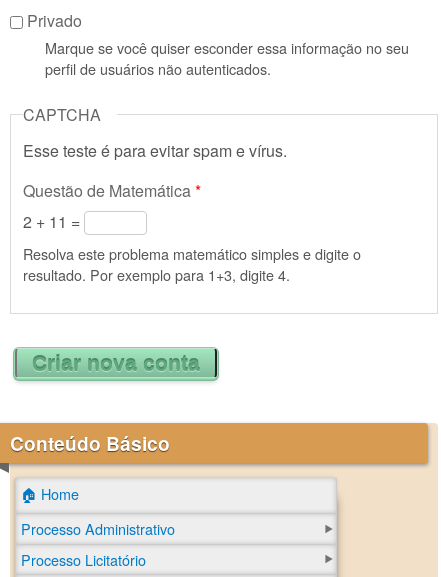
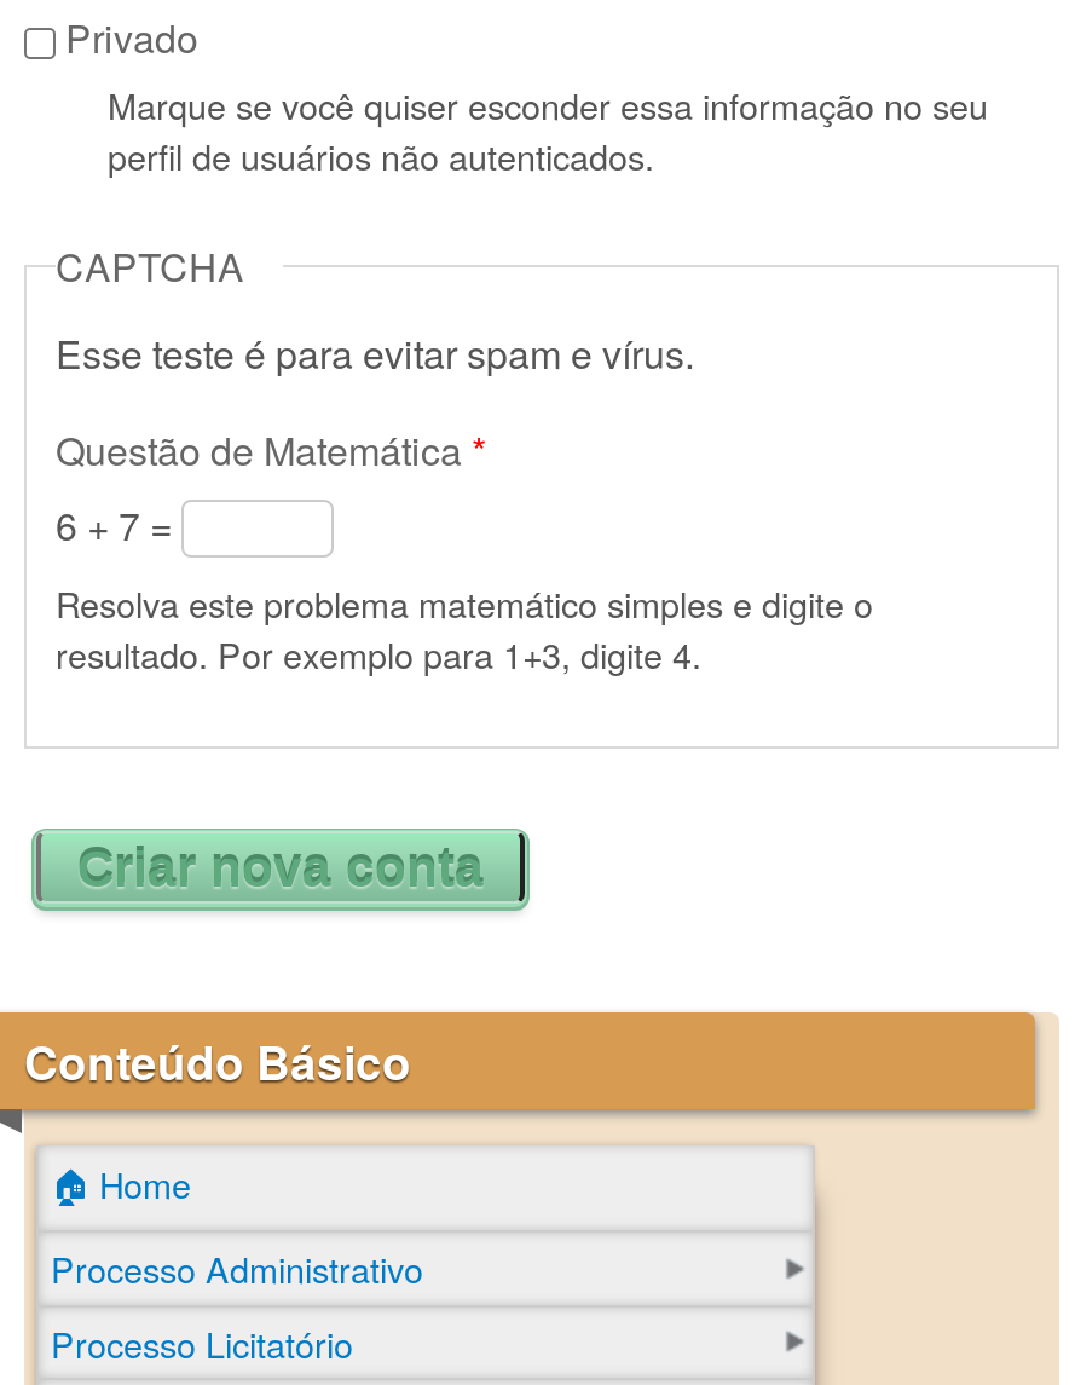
- 2 + 11 =
+ 6 + 7 =
